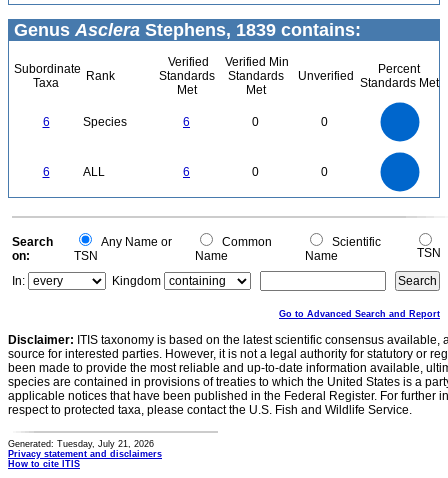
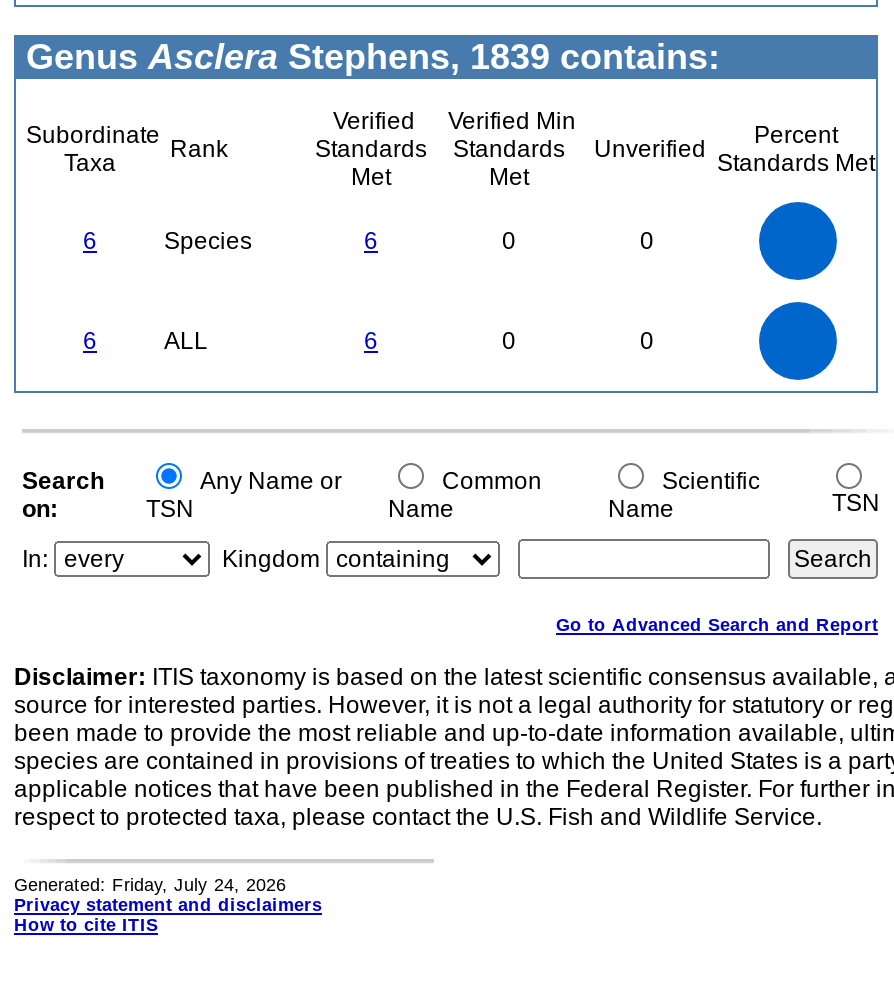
- Generated: Tuesday, July 21, 2026
+ Generated: Friday, July 24, 2026
